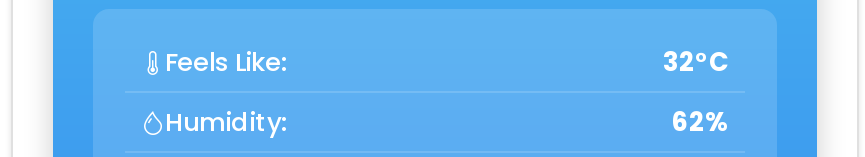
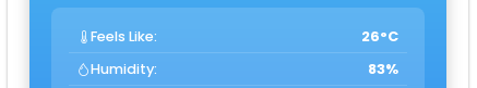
- 32°C
+ 26°C

- 62%
+ 83%
